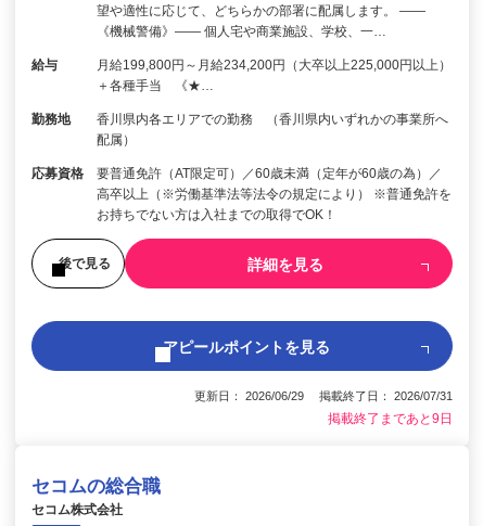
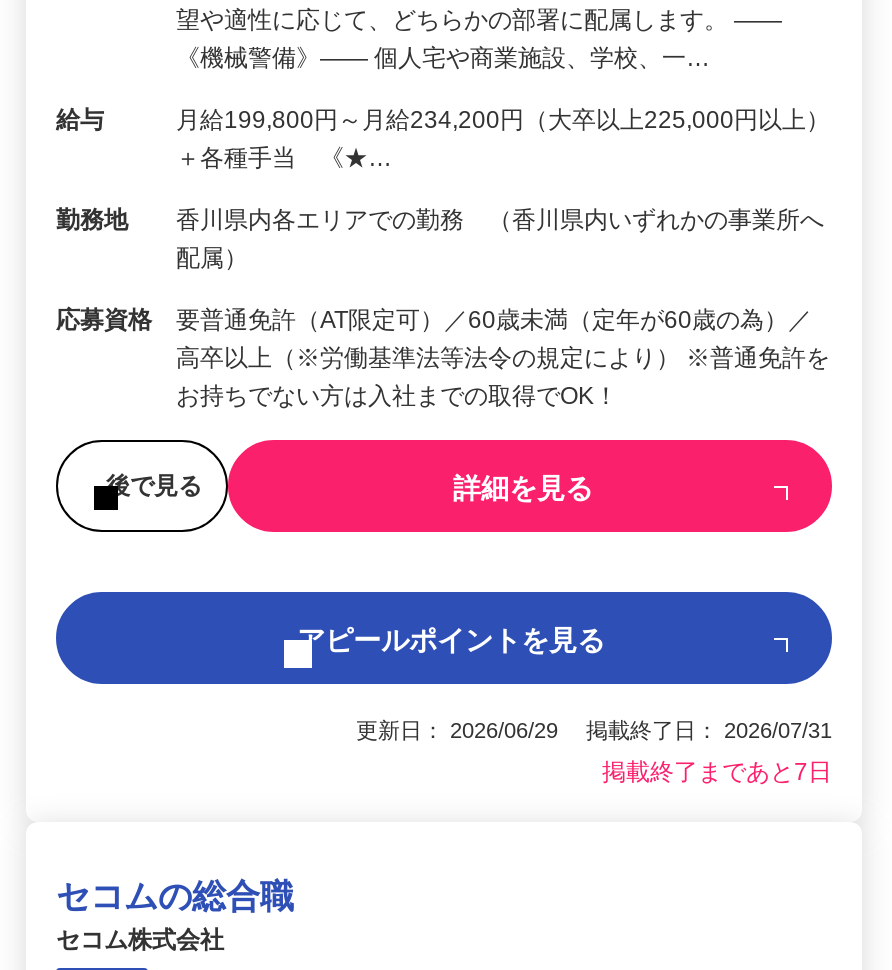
- 掲載終了まであと9日
+ 掲載終了まであと7日
